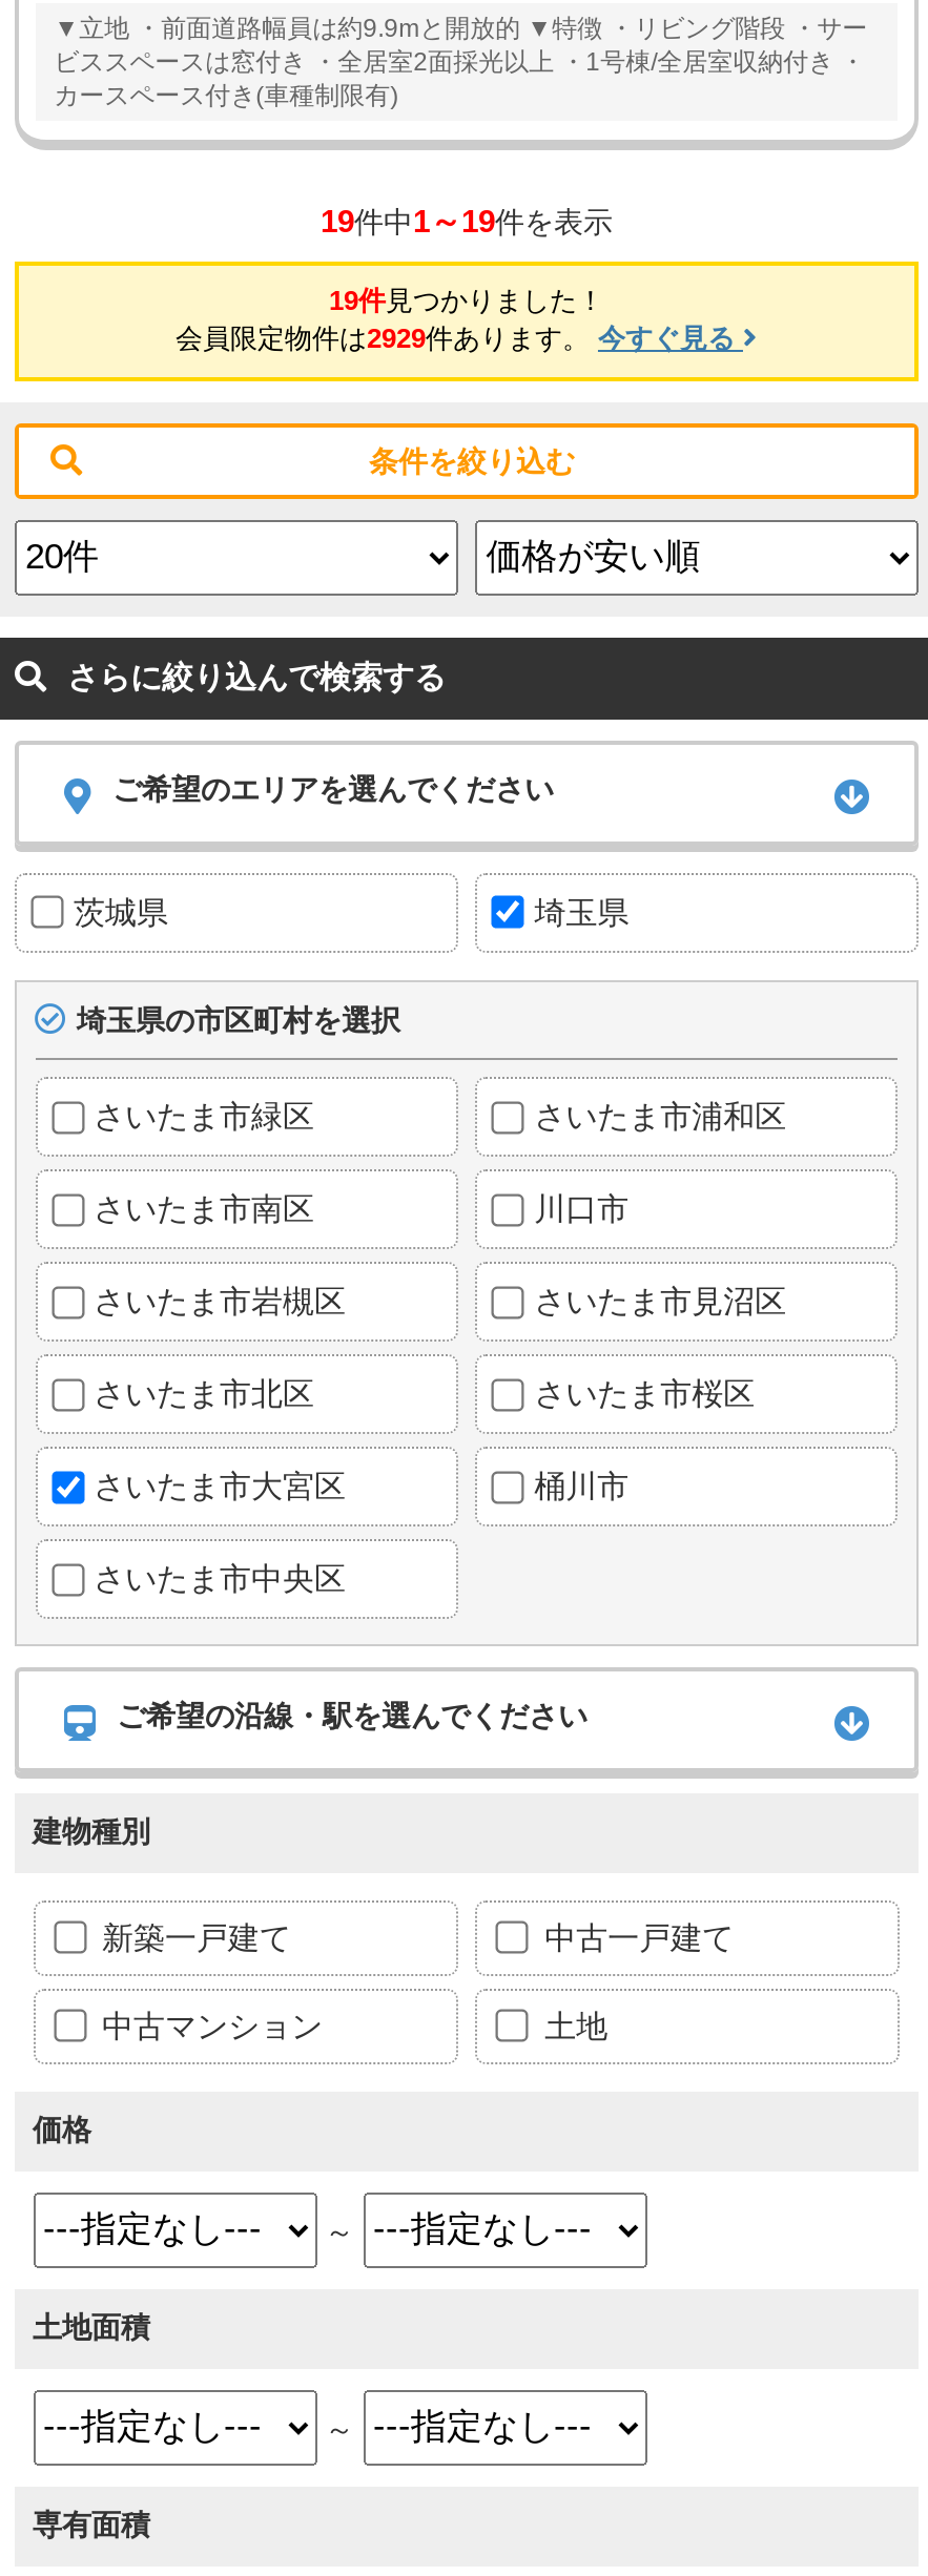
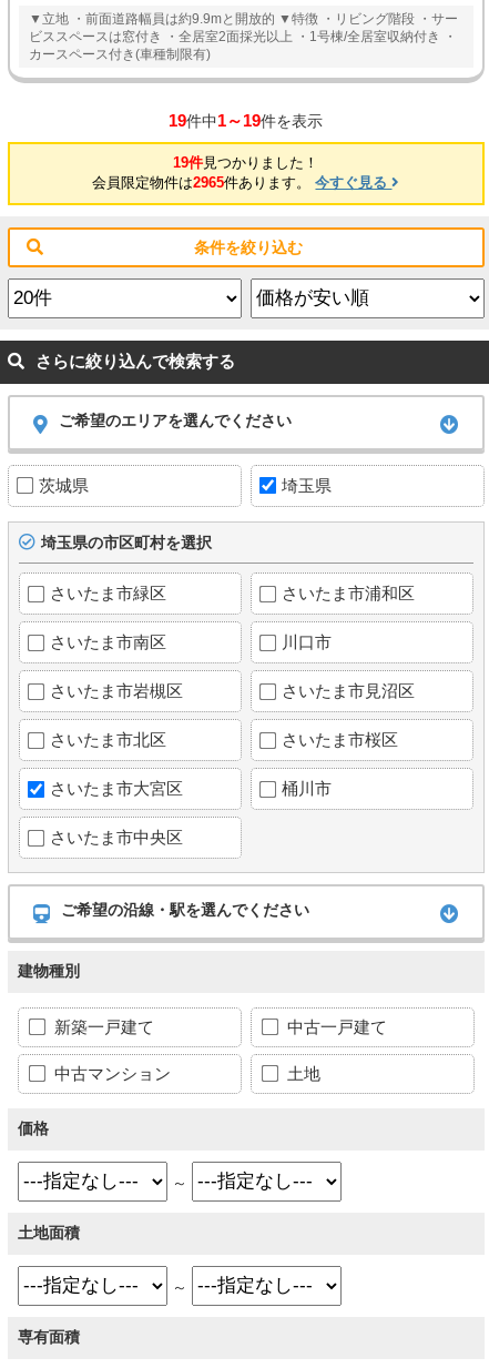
- 会員限定物件は2929件あります。今すぐ見る
+ 会員限定物件は2965件あります。今すぐ見る
